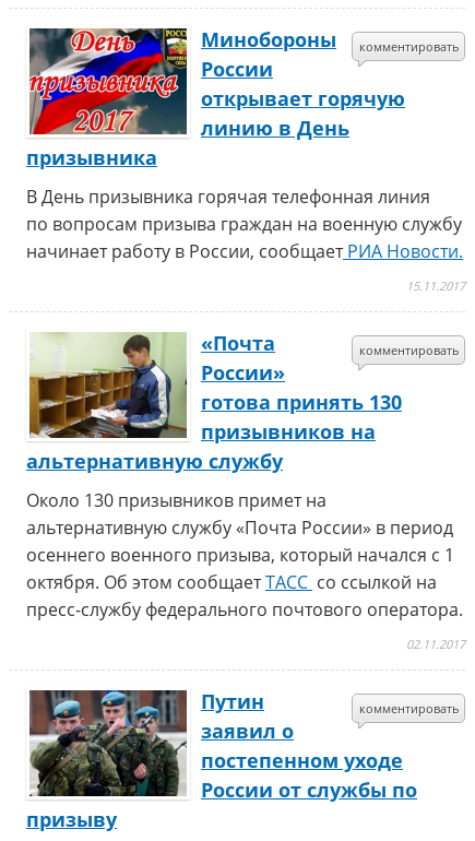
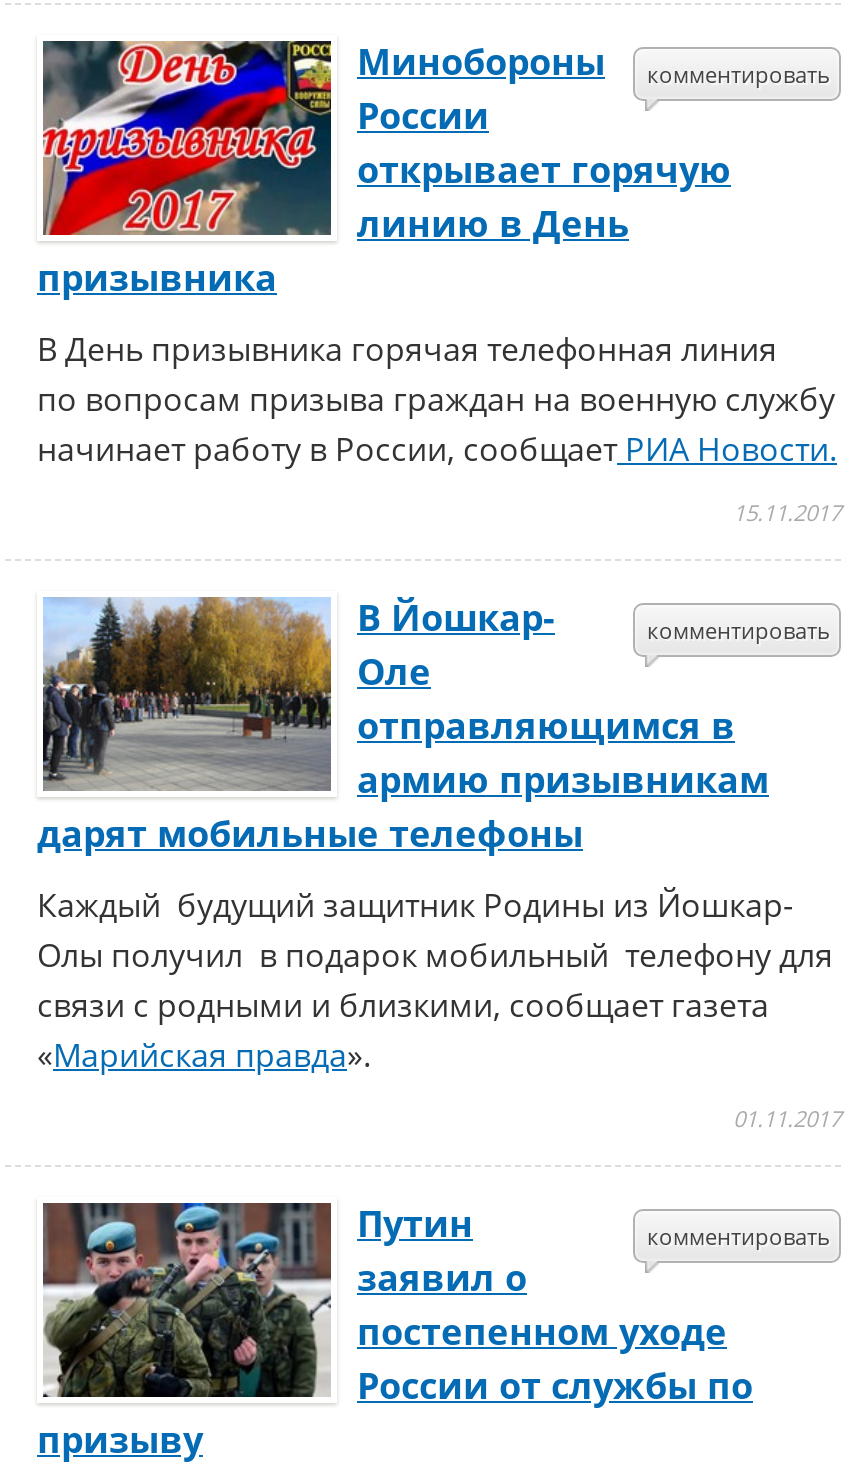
- [image]
- «Почта
- России»
- готова принять 130
- призывников на
- альтернативную службу
+ [image]
+ В Йошкар-
+ Оле
+ отправляющимся в
+ армию призывникам
+ дарят мобильные телефоны

- Около 130 призывников примет на
- альтернативную службу «Почта России» в период
- осеннего военного призыва, который начался с 1
- октября. Об этом сообщает ТАСС со ссылкой на
- пресс-службу федерального почтового оператора.
+ Каждый будущий защитник Родины из Йошкар-
+ Олы получил в подарок мобильный телефону для
+ связи с родными и близкими, сообщает газета
+ «Марийская правда».

- 02.11.2017
+ 01.11.2017
